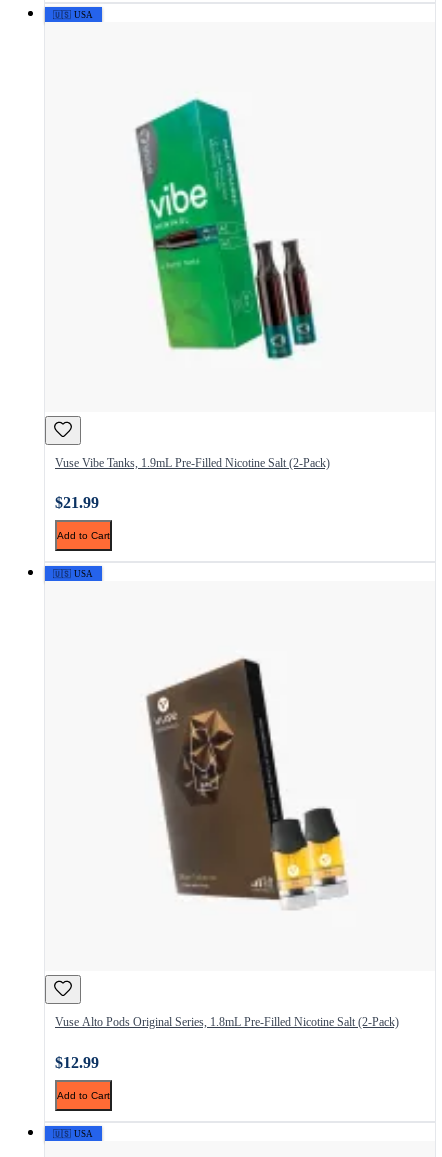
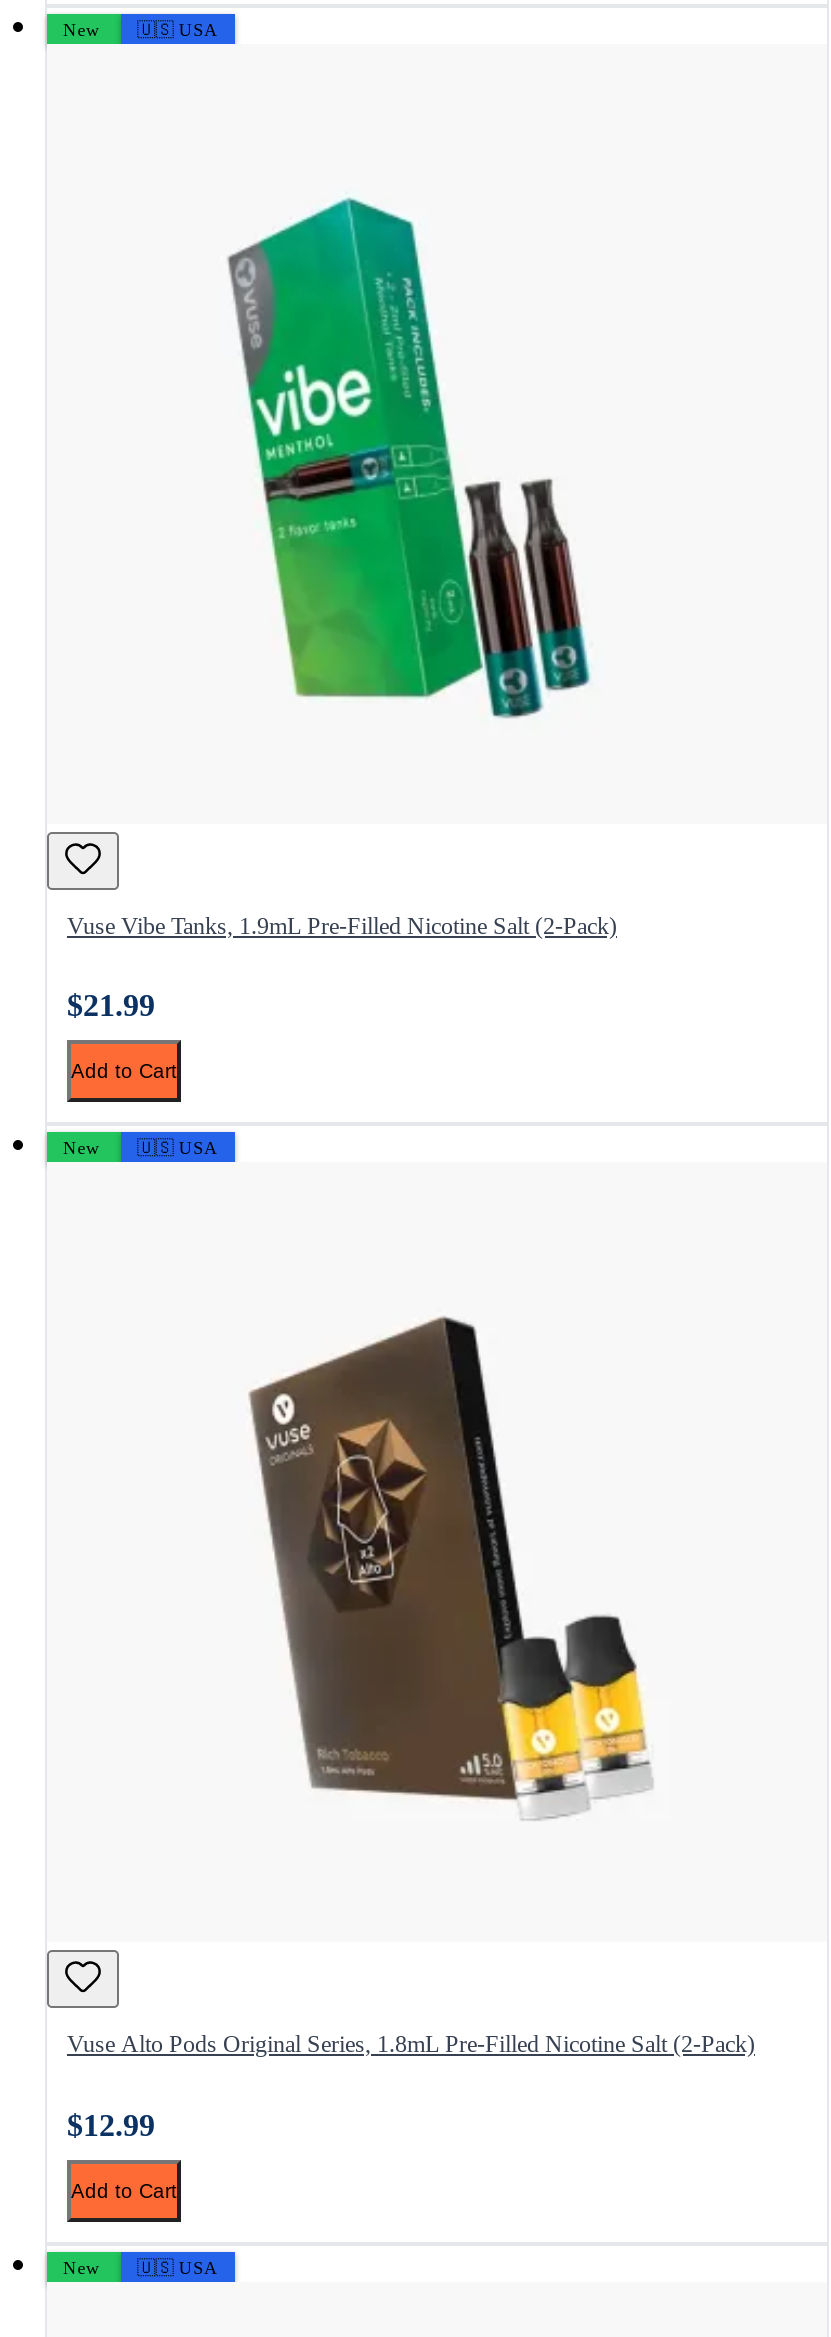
+ New

+ New

+ New
